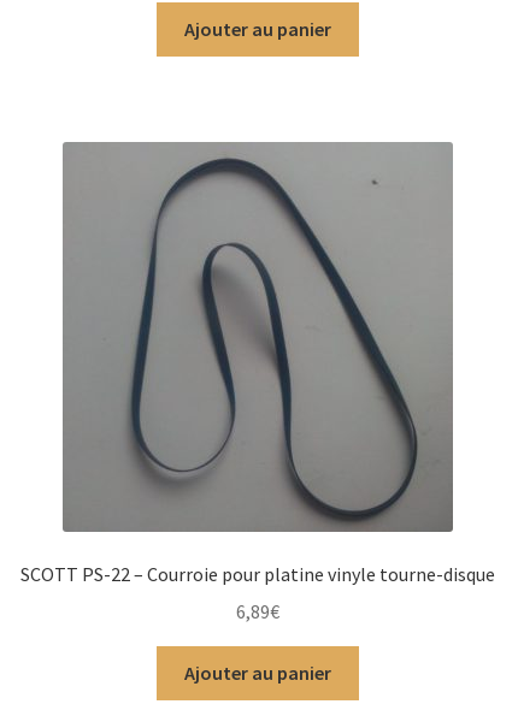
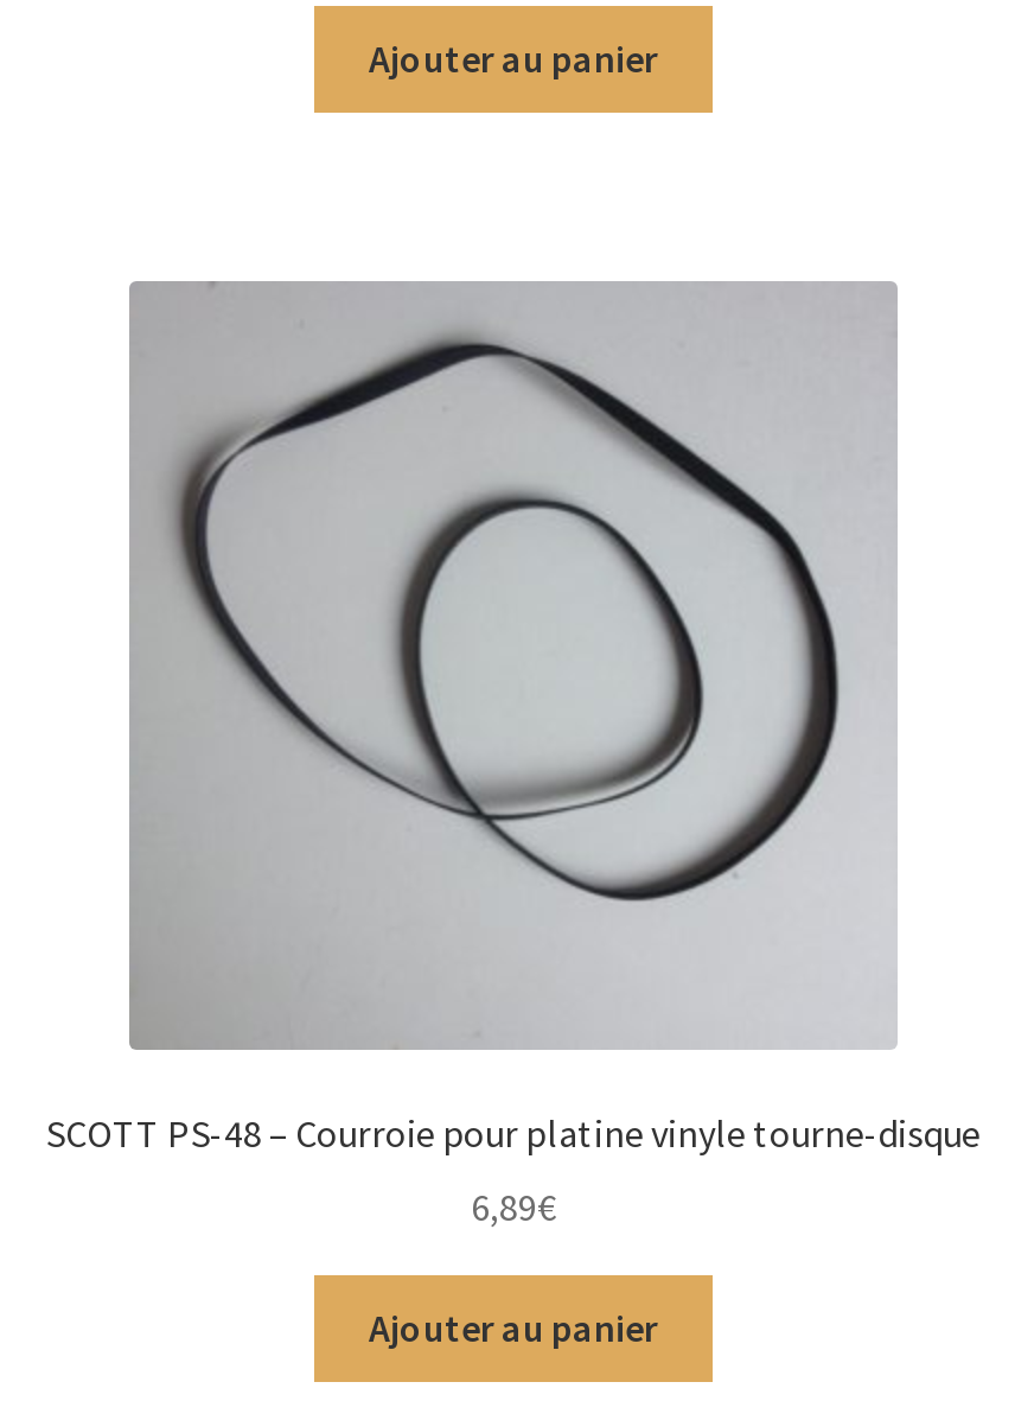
- [image]
- SCOTT PS-22 – Courroie pour platine vinyle tourne-disque
+ [image]
+ SCOTT PS-48 – Courroie pour platine vinyle tourne-disque
